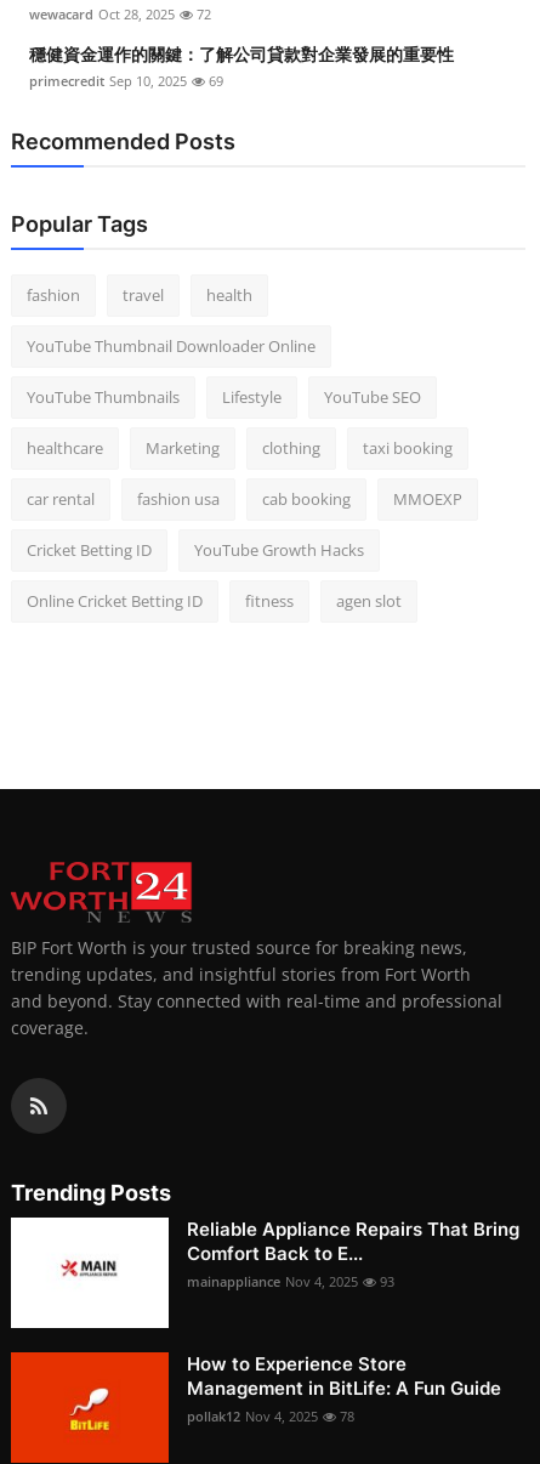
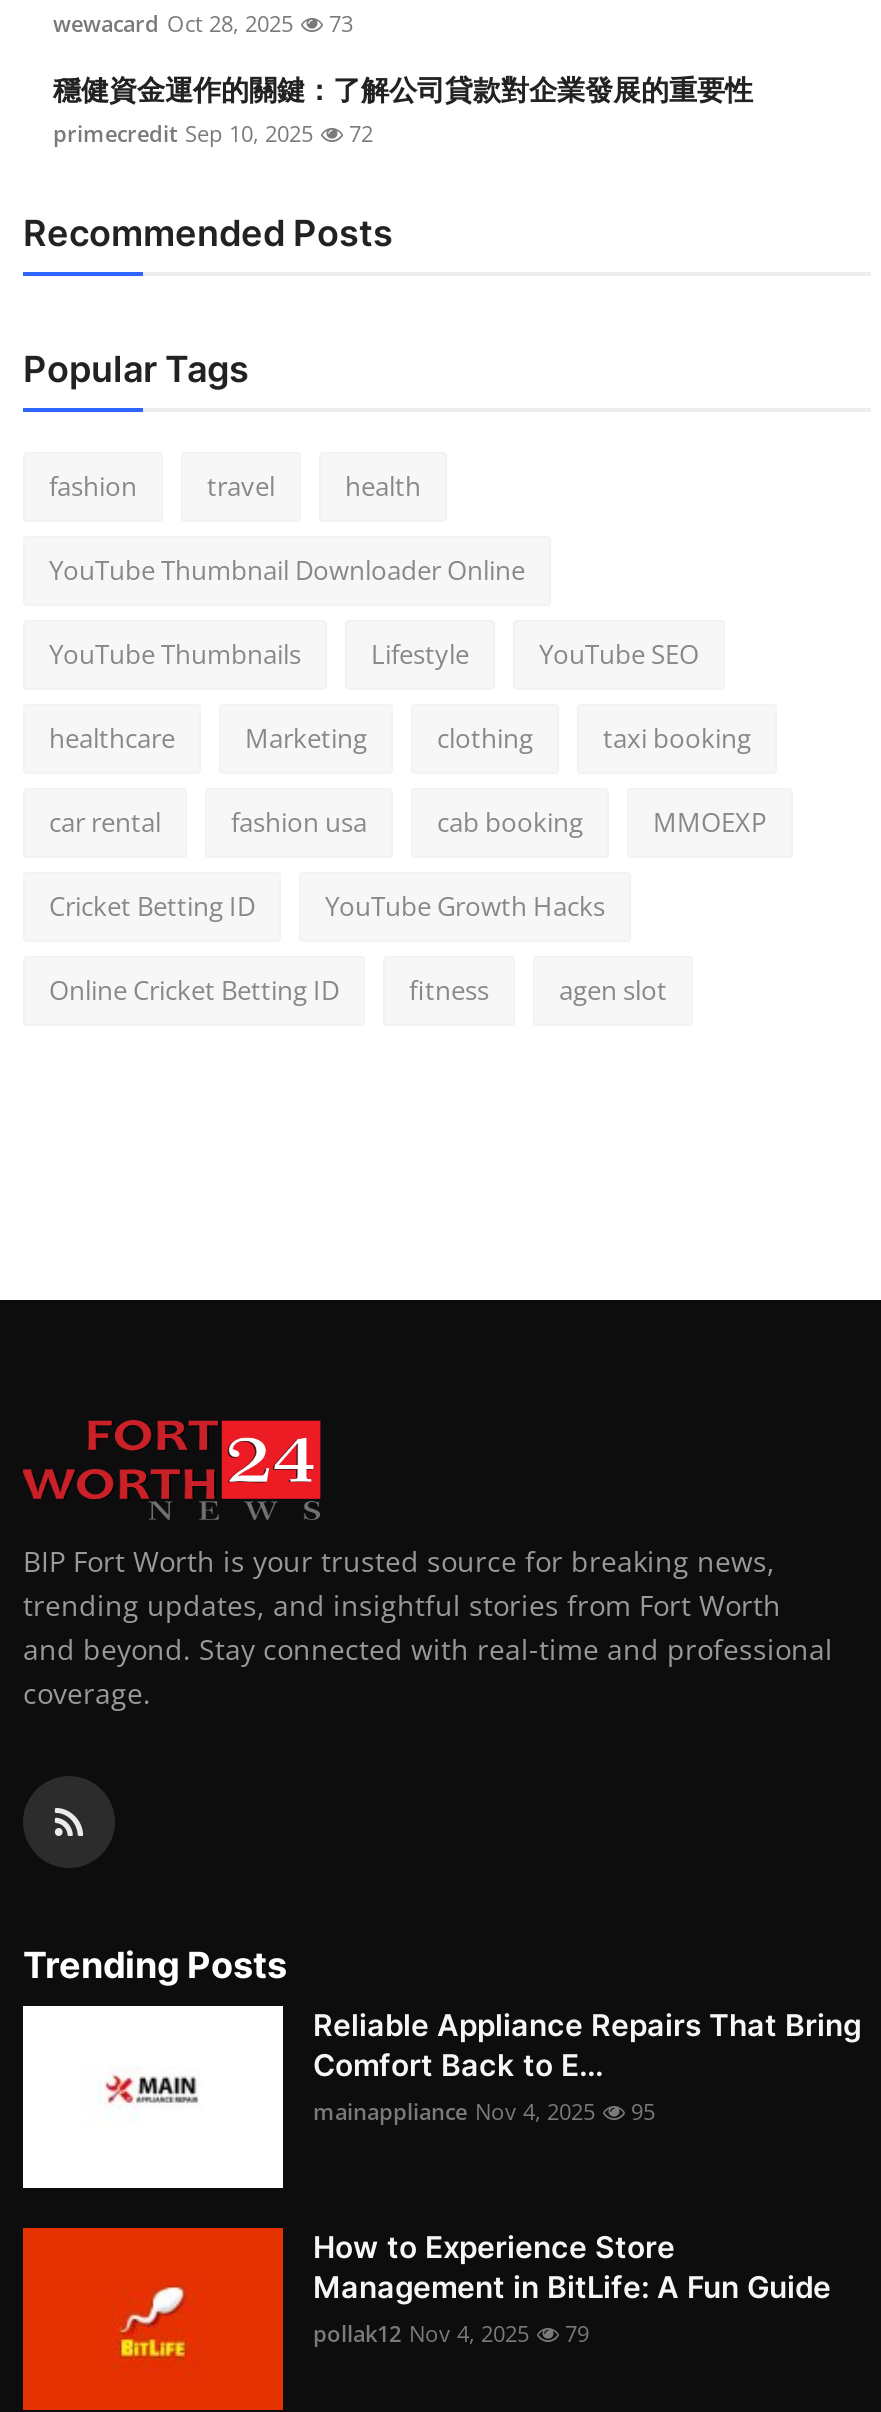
- wewacard Oct 28, 2025 72
+ wewacard Oct 28, 2025 73

- primecredit Sep 10, 2025 69
+ primecredit Sep 10, 2025 72

- mainappliance Nov 4, 2025 93
+ mainappliance Nov 4, 2025 95

- pollak12 Nov 4, 2025 78
+ pollak12 Nov 4, 2025 79
